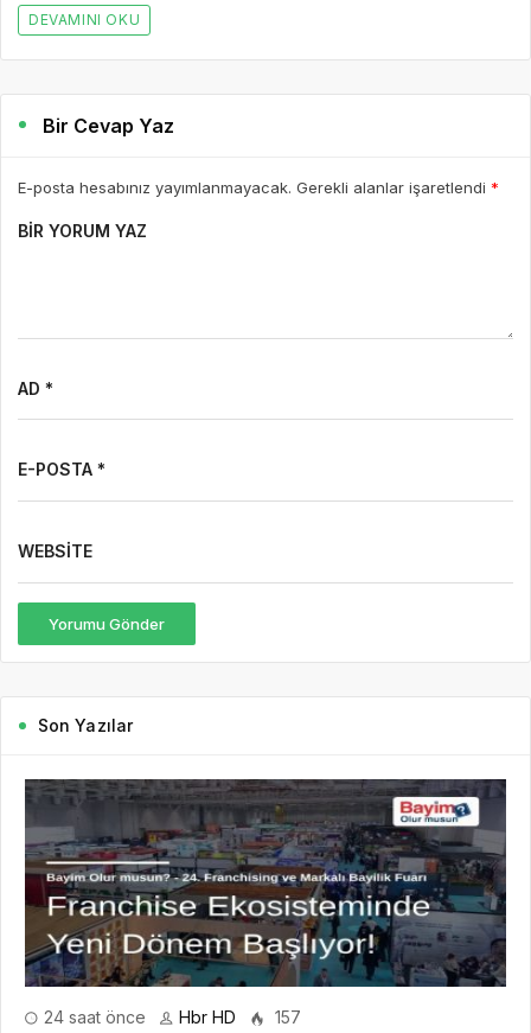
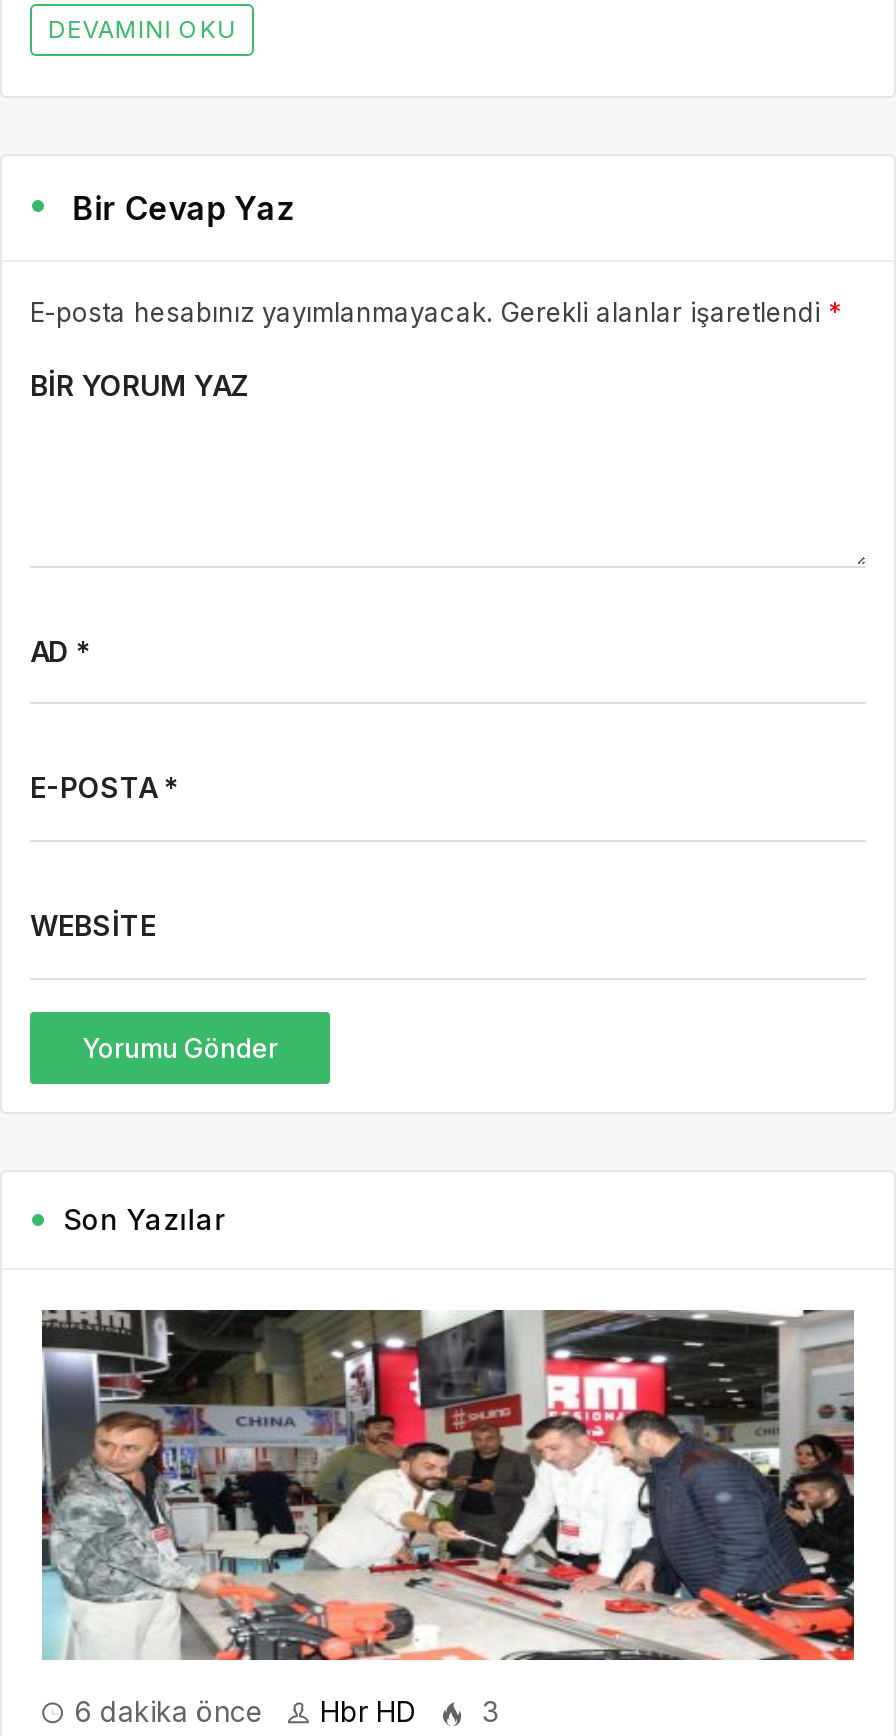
- [image]
- 24 saat önce
+ [image]
+ 6 dakika önce

- 157
+ 3
